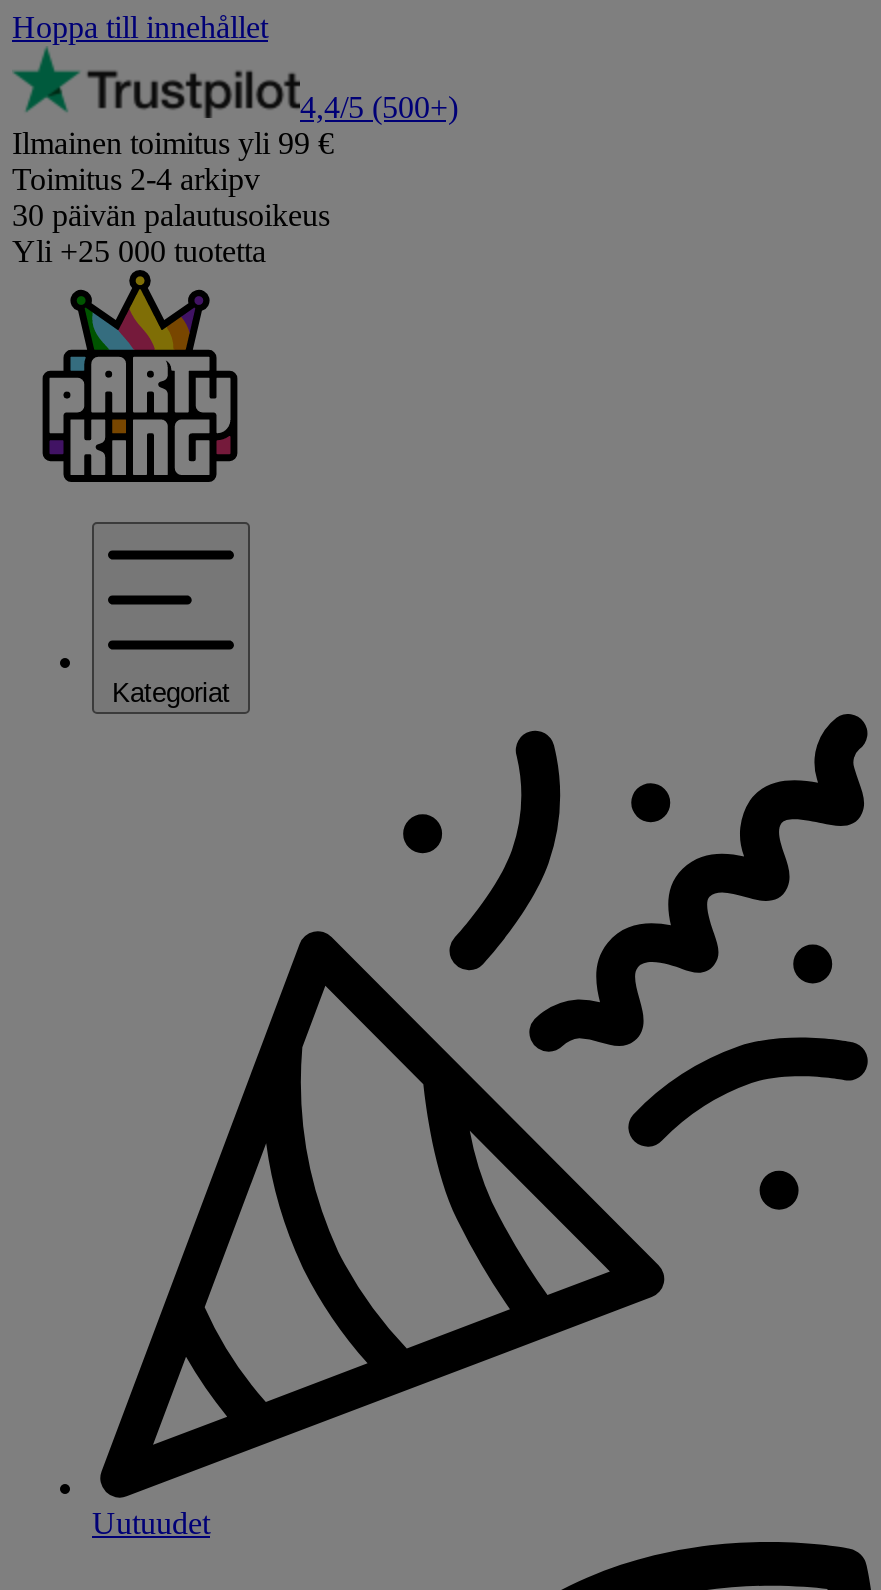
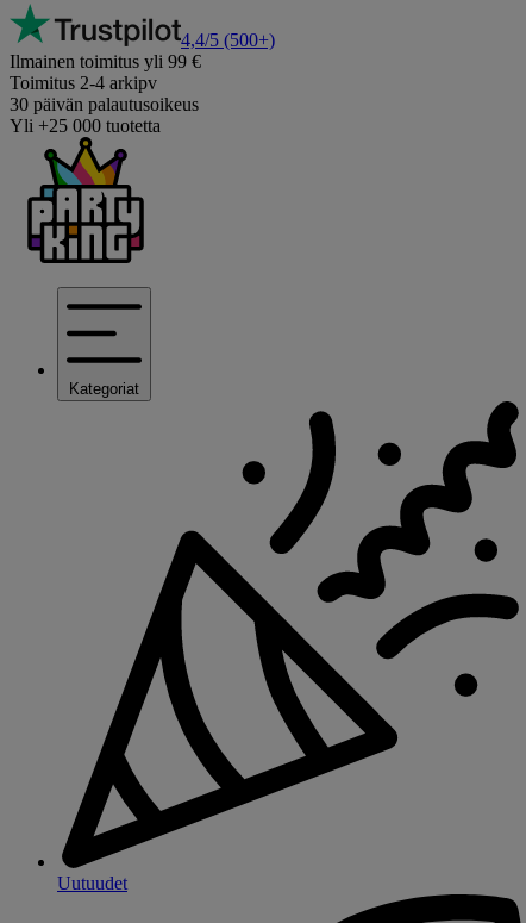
- Hoppa till innehållet
